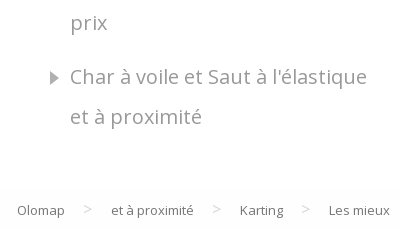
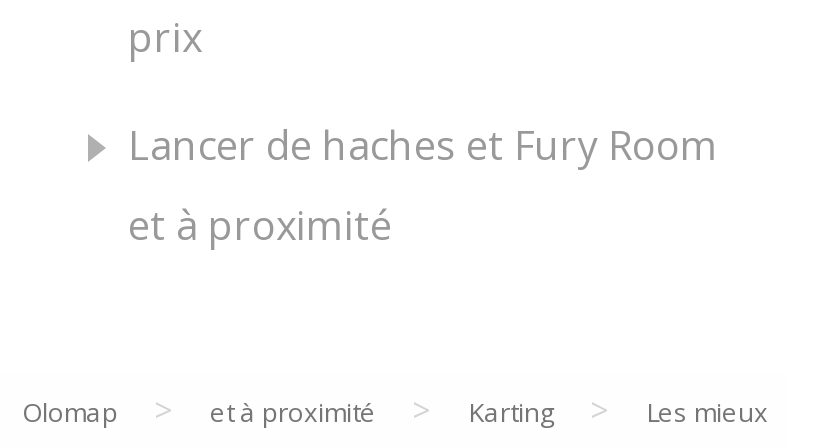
- Char à voile et Saut à l'élastique
+ Lancer de haches et Fury Room
